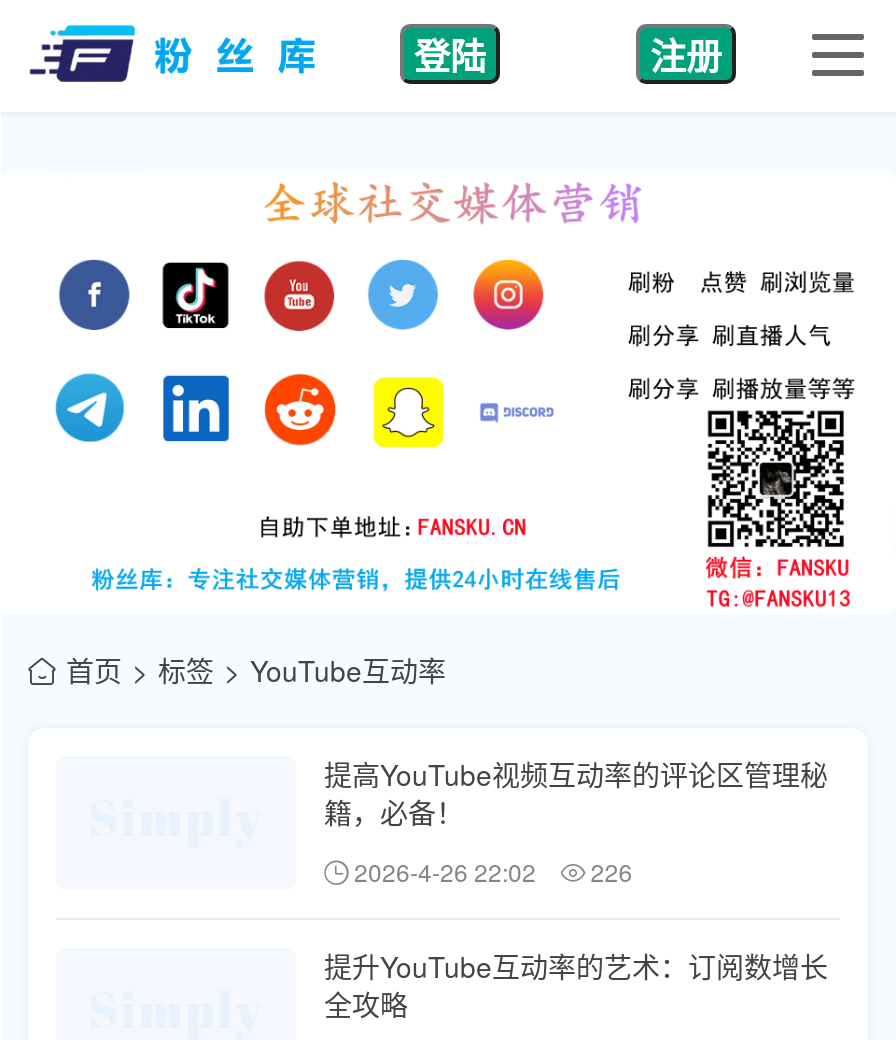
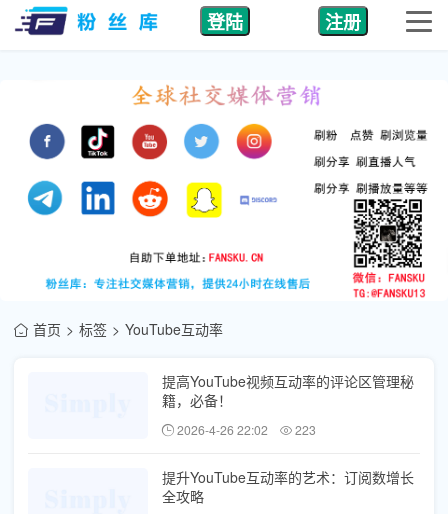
- 2026-4-26 22:02 226
+ 2026-4-26 22:02 223
